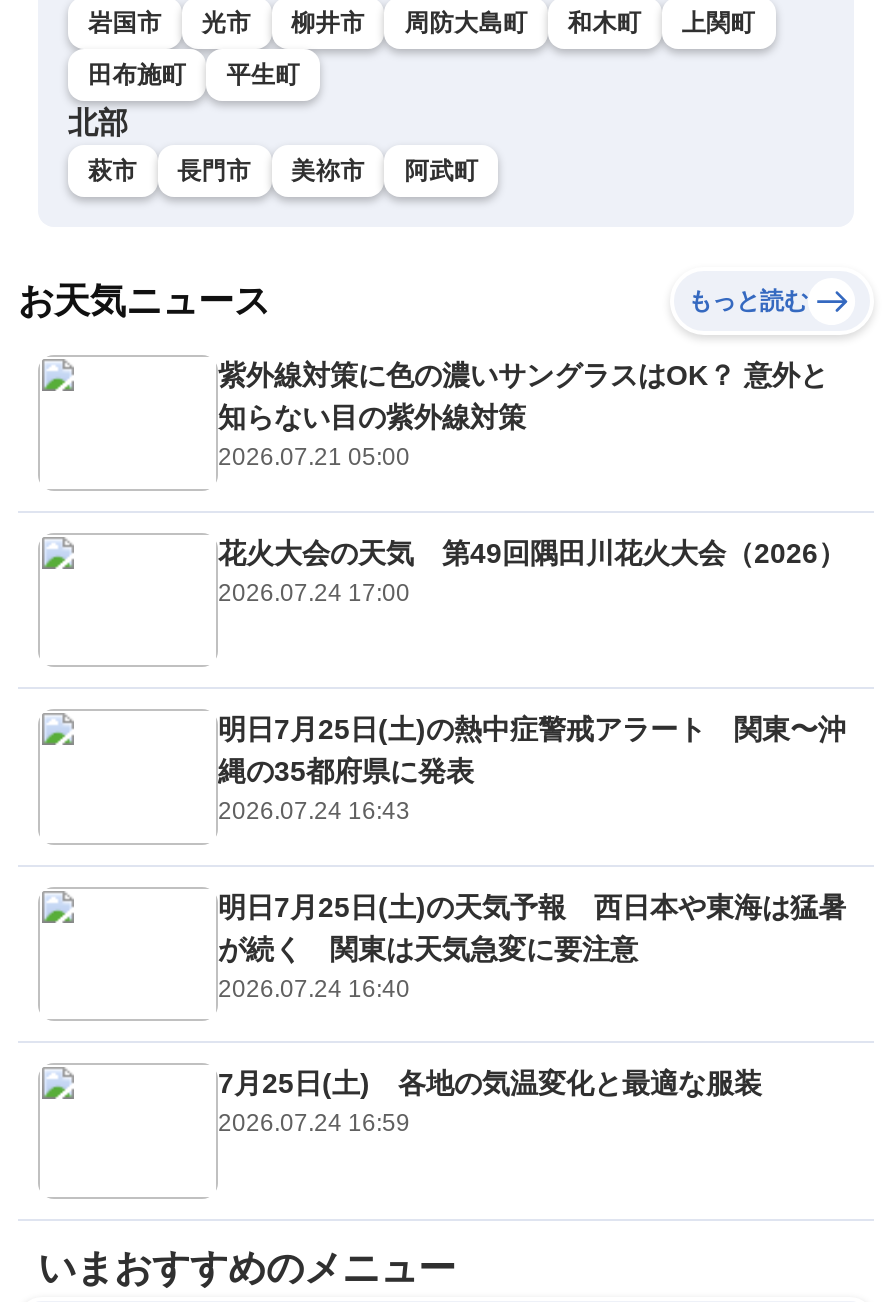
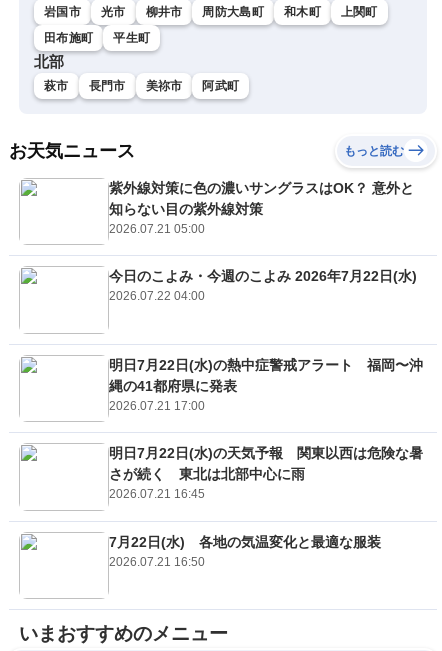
- 花火大会の天気 第49回隅田川花火大会（2026）
- 2026.07.24 17:00
+ 今日のこよみ・今週のこよみ 2026年7月22日(水)
+ 2026.07.22 04:00

- 明日7月25日(土)の熱中症警戒アラート 関東〜沖
- 縄の35都府県に発表
- 2026.07.24 16:43
+ 明日7月22日(水)の熱中症警戒アラート 福岡〜沖
+ 縄の41都府県に発表
+ 2026.07.21 17:00

- 明日7月25日(土)の天気予報 西日本や東海は猛暑
- が続く 関東は天気急変に要注意
- 2026.07.24 16:40
+ 明日7月22日(水)の天気予報 関東以西は危険な暑
+ さが続く 東北は北部中心に雨
+ 2026.07.21 16:45

- 7月25日(土) 各地の気温変化と最適な服装
- 2026.07.24 16:59
+ 7月22日(水) 各地の気温変化と最適な服装
+ 2026.07.21 16:50
